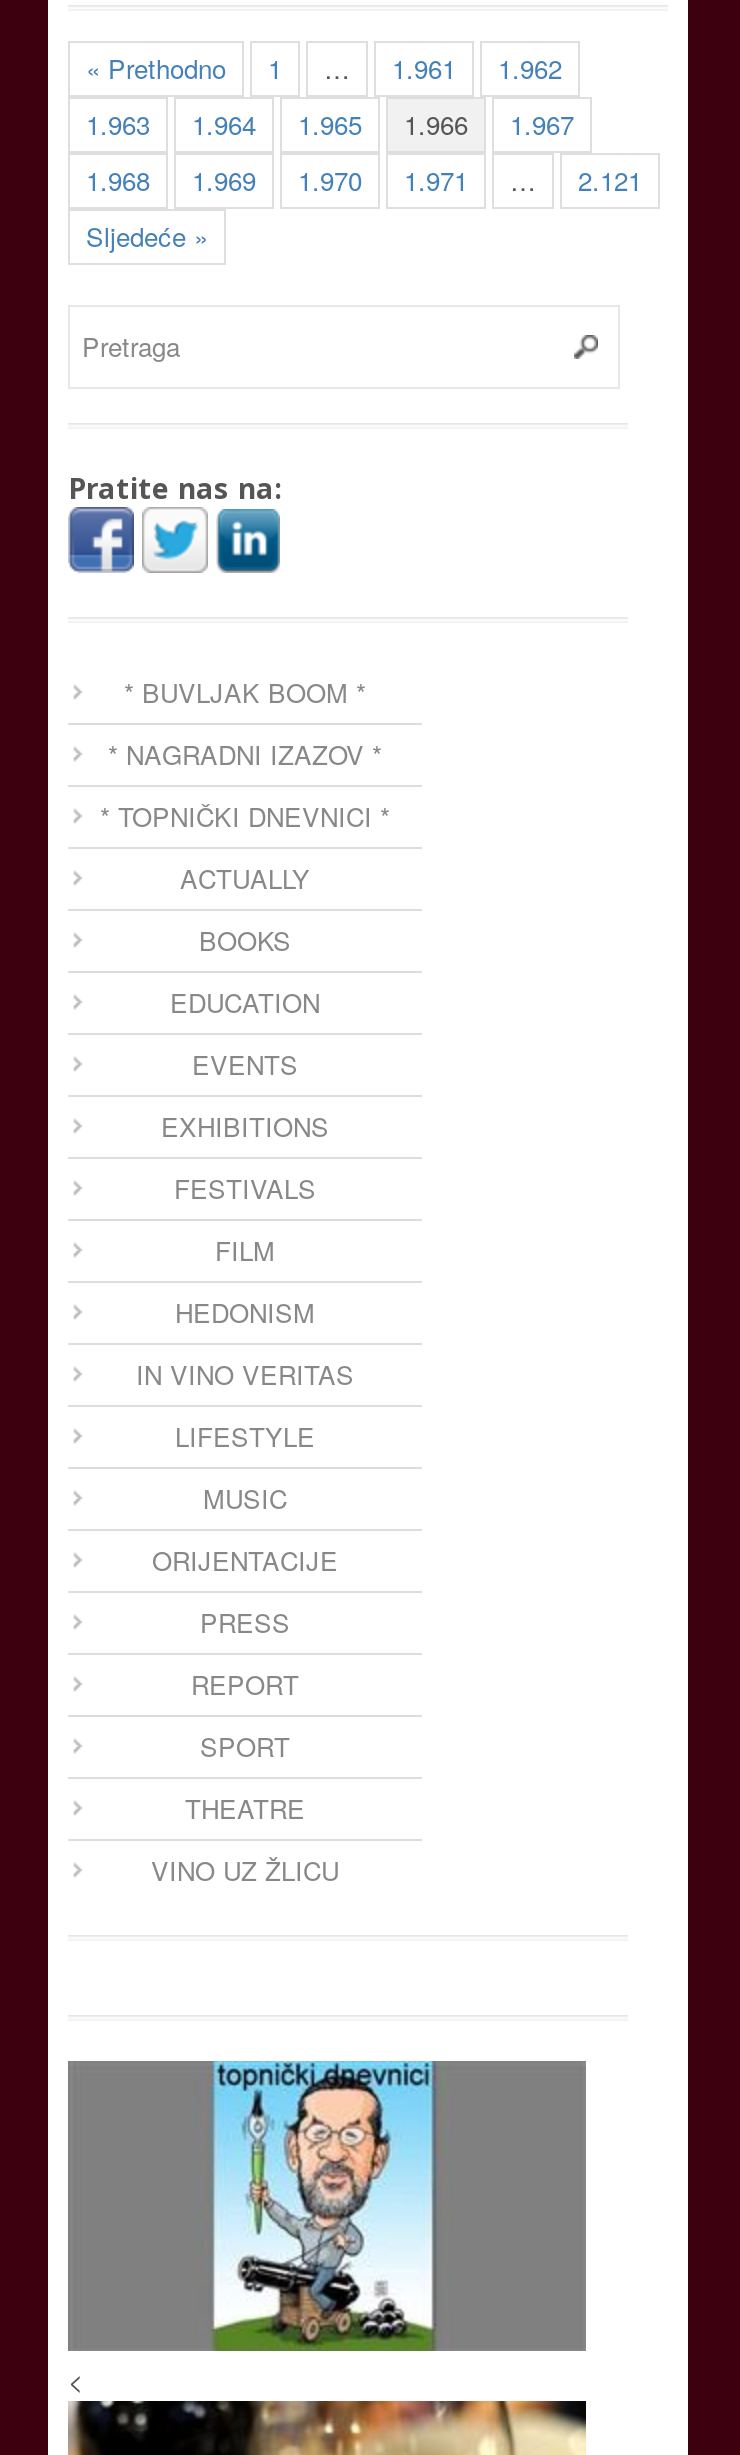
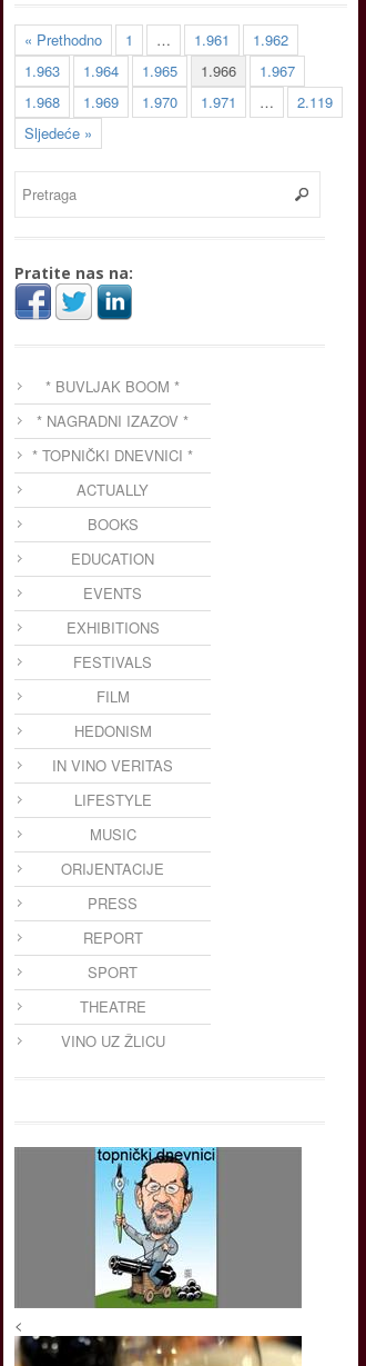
- 2.121
+ 2.119
